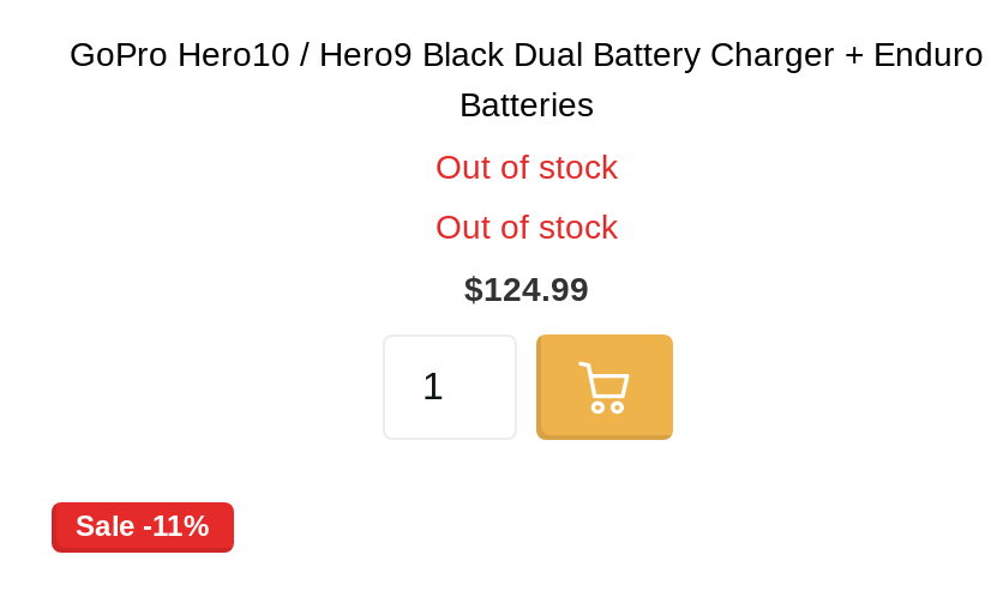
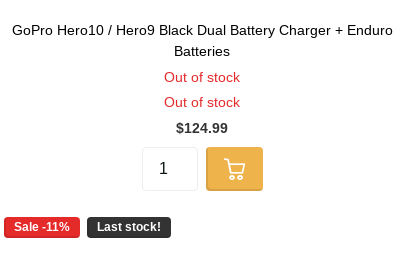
+ Last stock!
